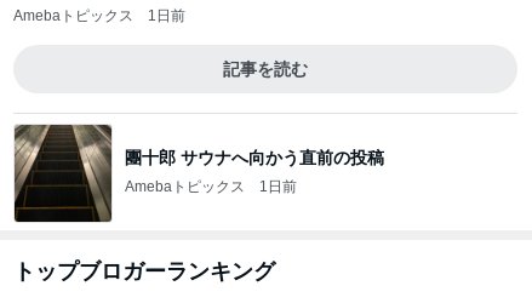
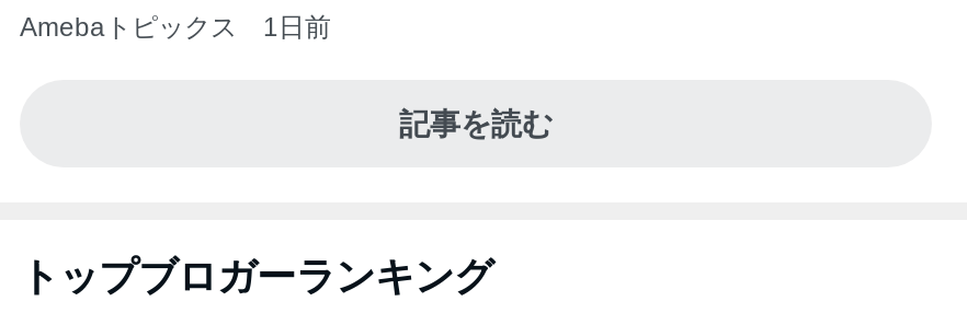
- [image]
- 團十郎 サウナへ向かう直前の投稿
- Amebaトピックス
- 1日前
